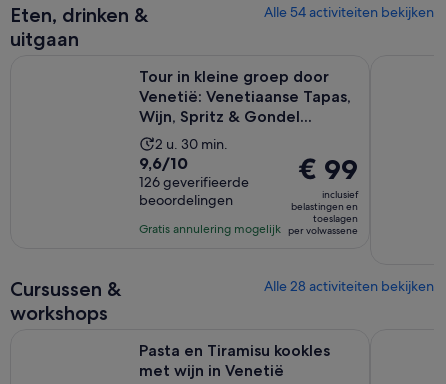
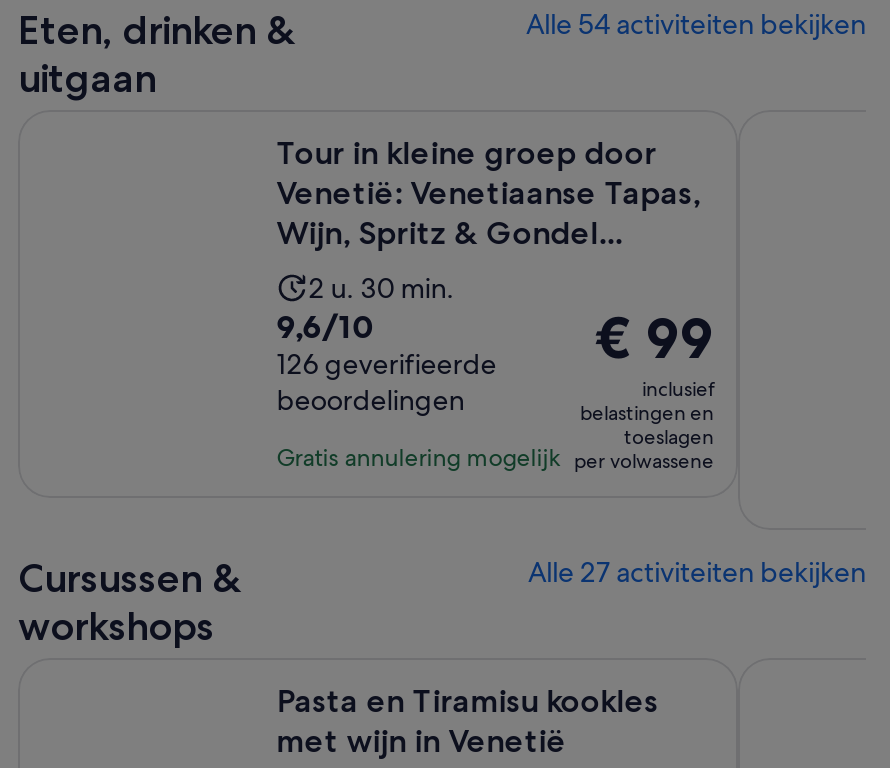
- Alle 28 activiteiten bekijken
+ Alle 27 activiteiten bekijken
